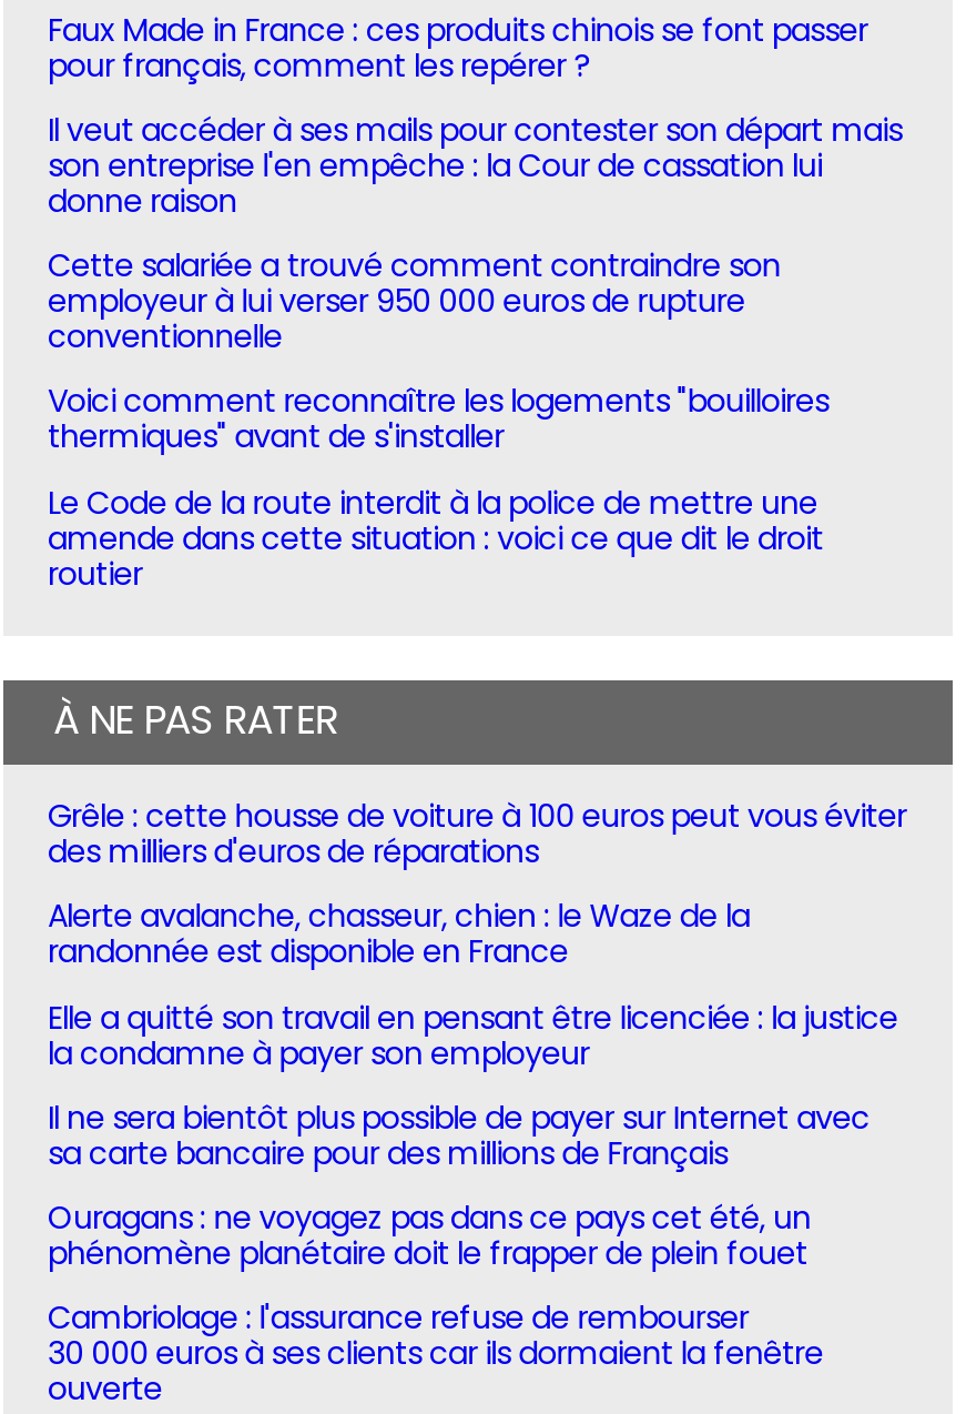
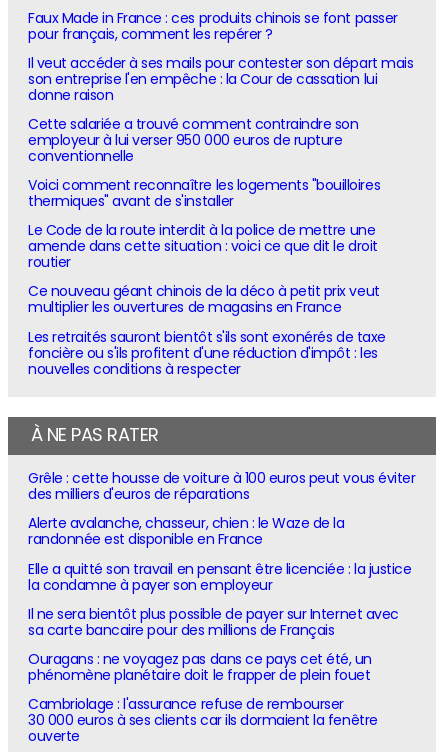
+ Ce nouveau géant chinois de la déco à petit prix veut
+ multiplier les ouvertures de magasins en France
+ Les retraités sauront bientôt s'ils sont exonérés de taxe
+ foncière ou s'ils profitent d'une réduction d'impôt : les
+ nouvelles conditions à respecter
